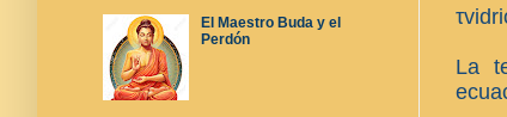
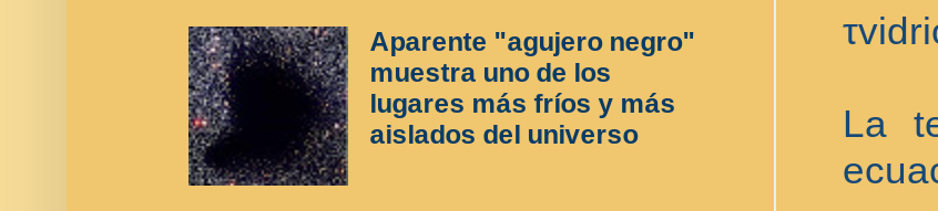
- [image]
+ [image]

- El Maestro Buda y el
- Perdón

+ Aparente "agujero negro"
+ muestra uno de los
+ lugares más fríos y más
+ aislados del universo
